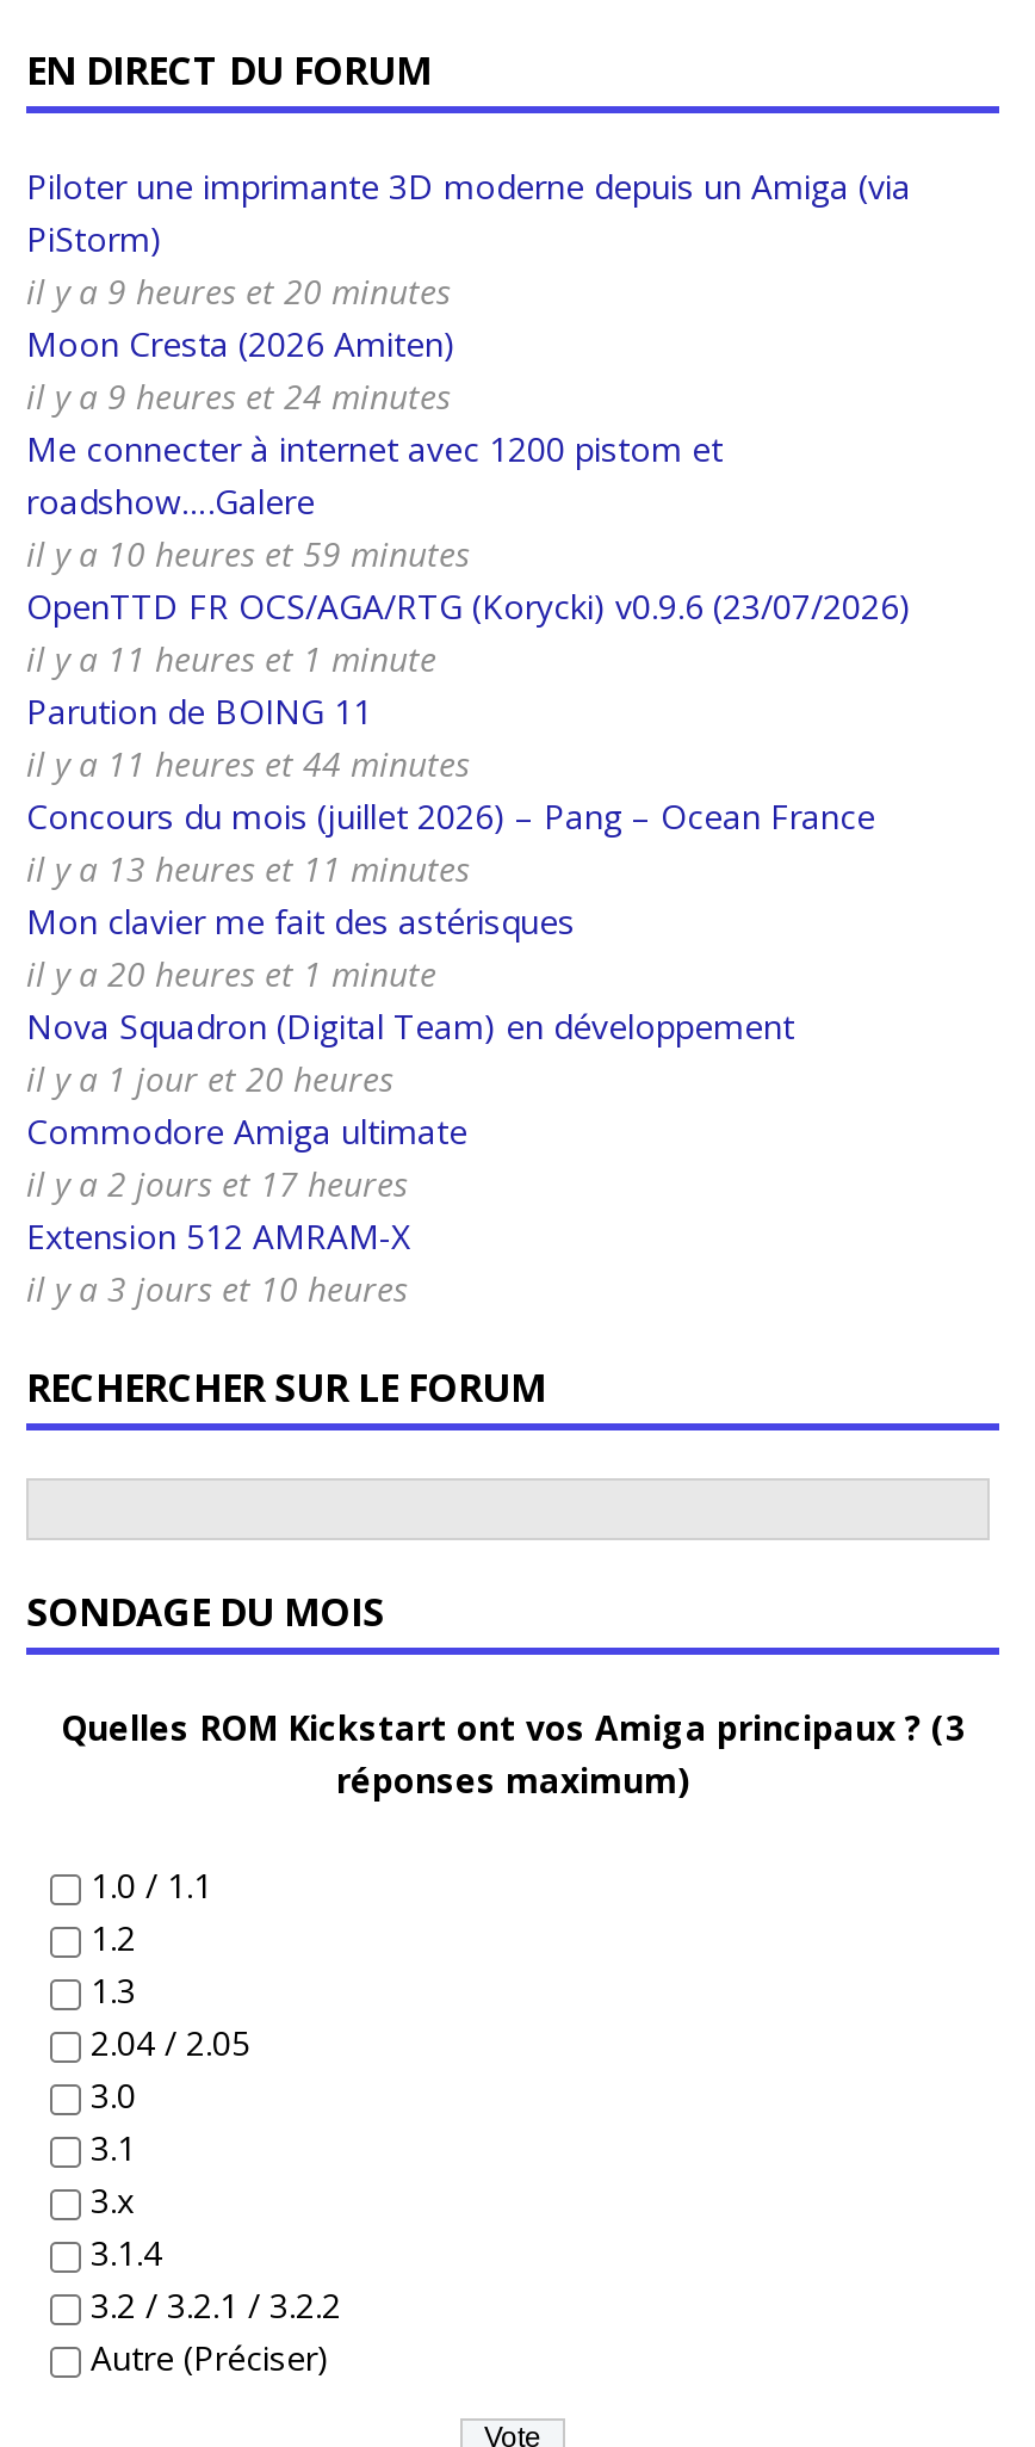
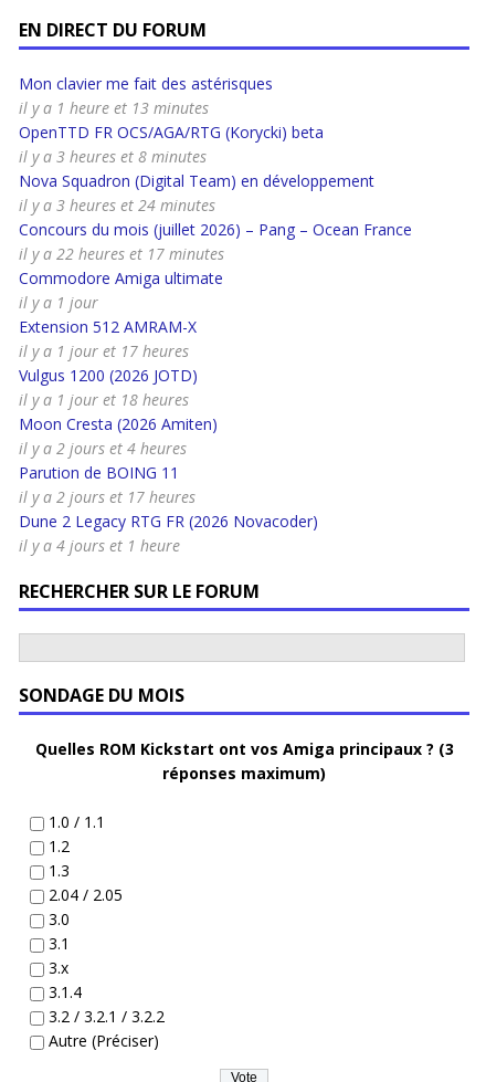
- Piloter une imprimante 3D moderne depuis un Amiga (via
- PiStorm)
- il y a 9 heures et 20 minutes
- il y a 9 heures et 24 minutes
- Me connecter à internet avec 1200 pistom et
- roadshow….Galere
- il y a 10 heures et 59 minutes
- OpenTTD FR OCS/AGA/RTG (Korycki) v0.9.6 (23/07/2026)
- il y a 11 heures et 1 minute
- il y a 11 heures et 44 minutes
- il y a 13 heures et 11 minutes

moved down: Moon Cresta (2026 Amiten)

moved down: Parution de BOING 11

moved down: Concours du mois (juillet 2026) – Pang – Ocean France

moved up: Mon clavier me fait des astérisques

- il y a 20 heures et 1 minute
+ il y a 1 heure et 13 minutes
+ OpenTTD FR OCS/AGA/RTG (Korycki) beta
+ il y a 3 heures et 8 minutes

moved up: Nova Squadron (Digital Team) en développement

- il y a 1 jour et 20 heures
+ il y a 3 heures et 24 minutes
+ il y a 22 heures et 17 minutes

moved up: Commodore Amiga ultimate

moved down: il y a 2 jours et 17 heures

+ il y a 1 jour

moved up: Extension 512 AMRAM-X

- il y a 3 jours et 10 heures
+ il y a 1 jour et 17 heures
+ Vulgus 1200 (2026 JOTD)
+ il y a 1 jour et 18 heures
+ il y a 2 jours et 4 heures
+ Dune 2 Legacy RTG FR (2026 Novacoder)
+ il y a 4 jours et 1 heure
